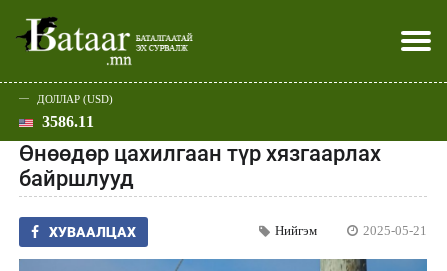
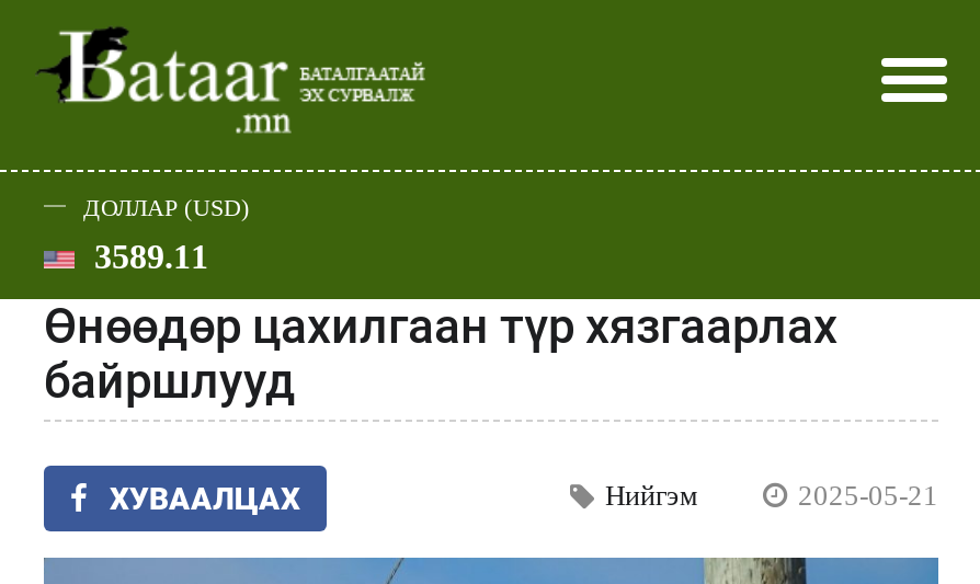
- 3586.11
+ 3589.11
